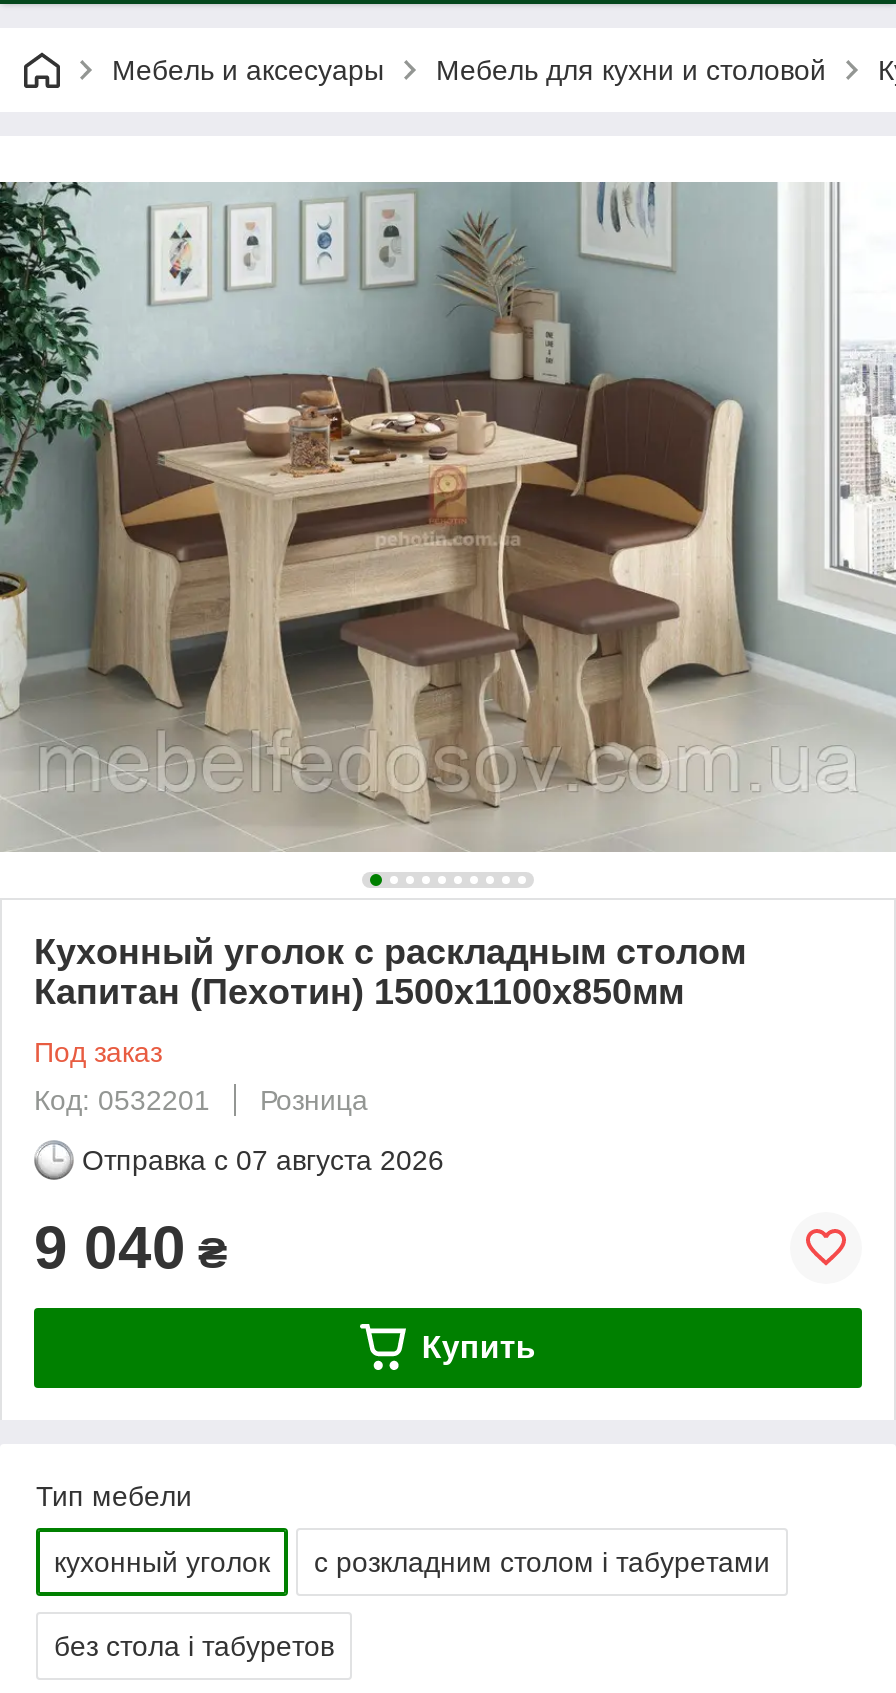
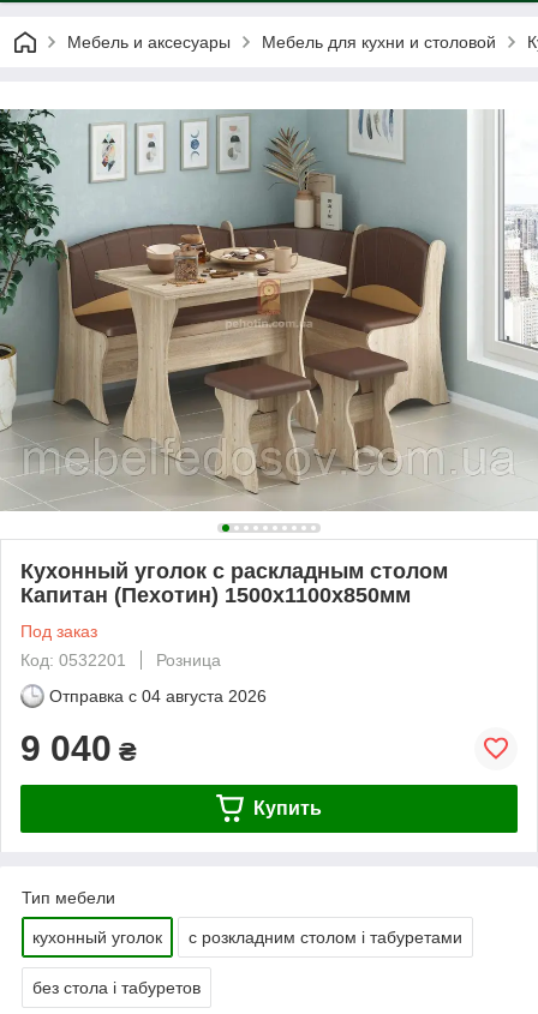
- Отправка с 07 августа 2026
+ Отправка с 04 августа 2026
